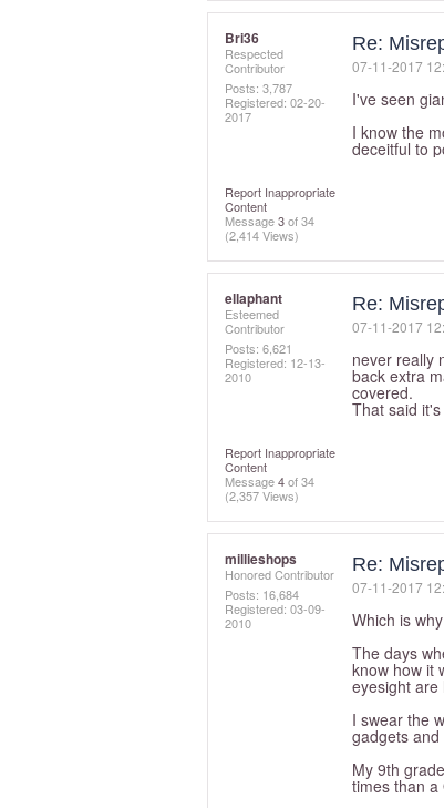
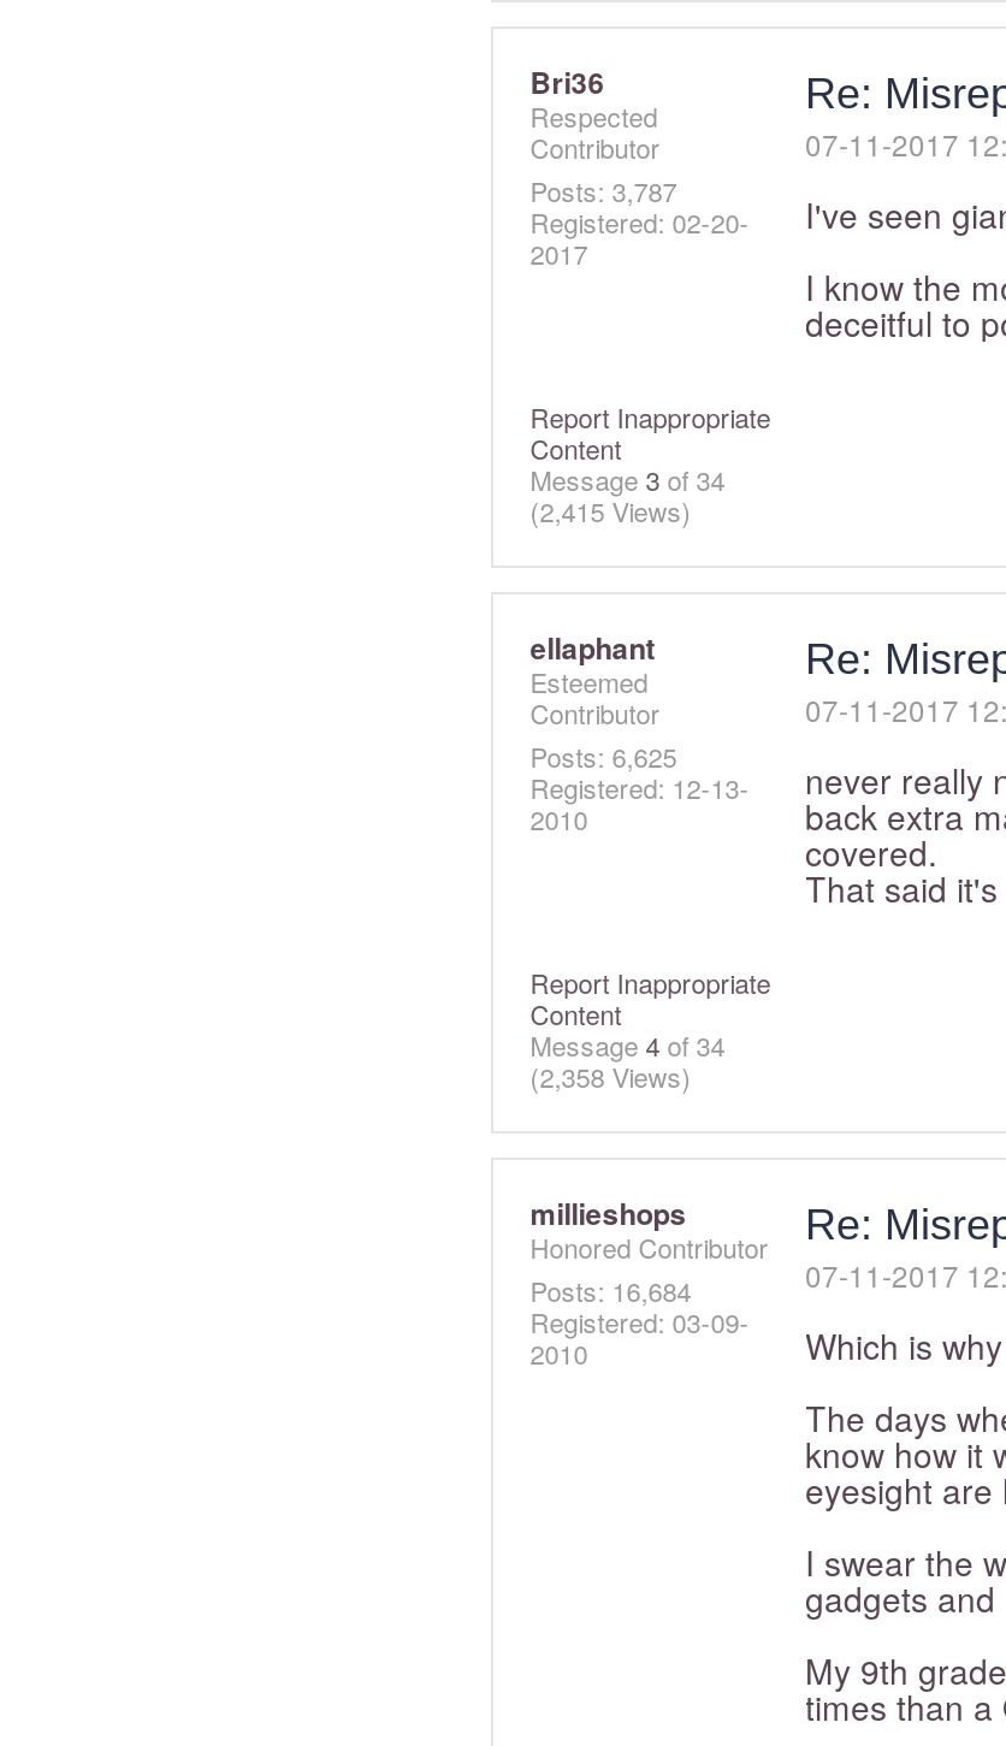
- (2,414 Views)
+ (2,415 Views)

- Posts: 6,621
+ Posts: 6,625

- (2,357 Views)
+ (2,358 Views)
